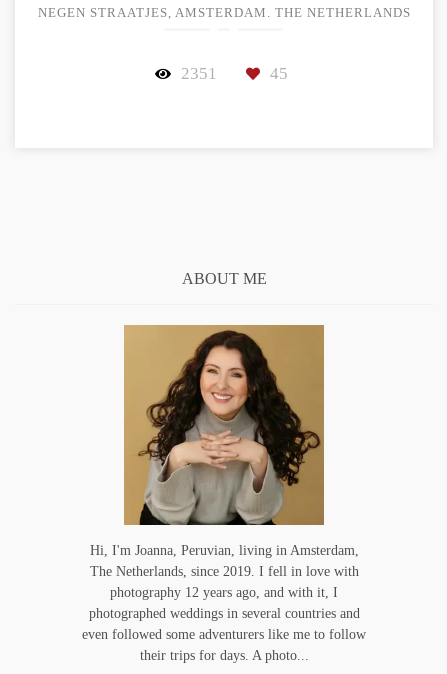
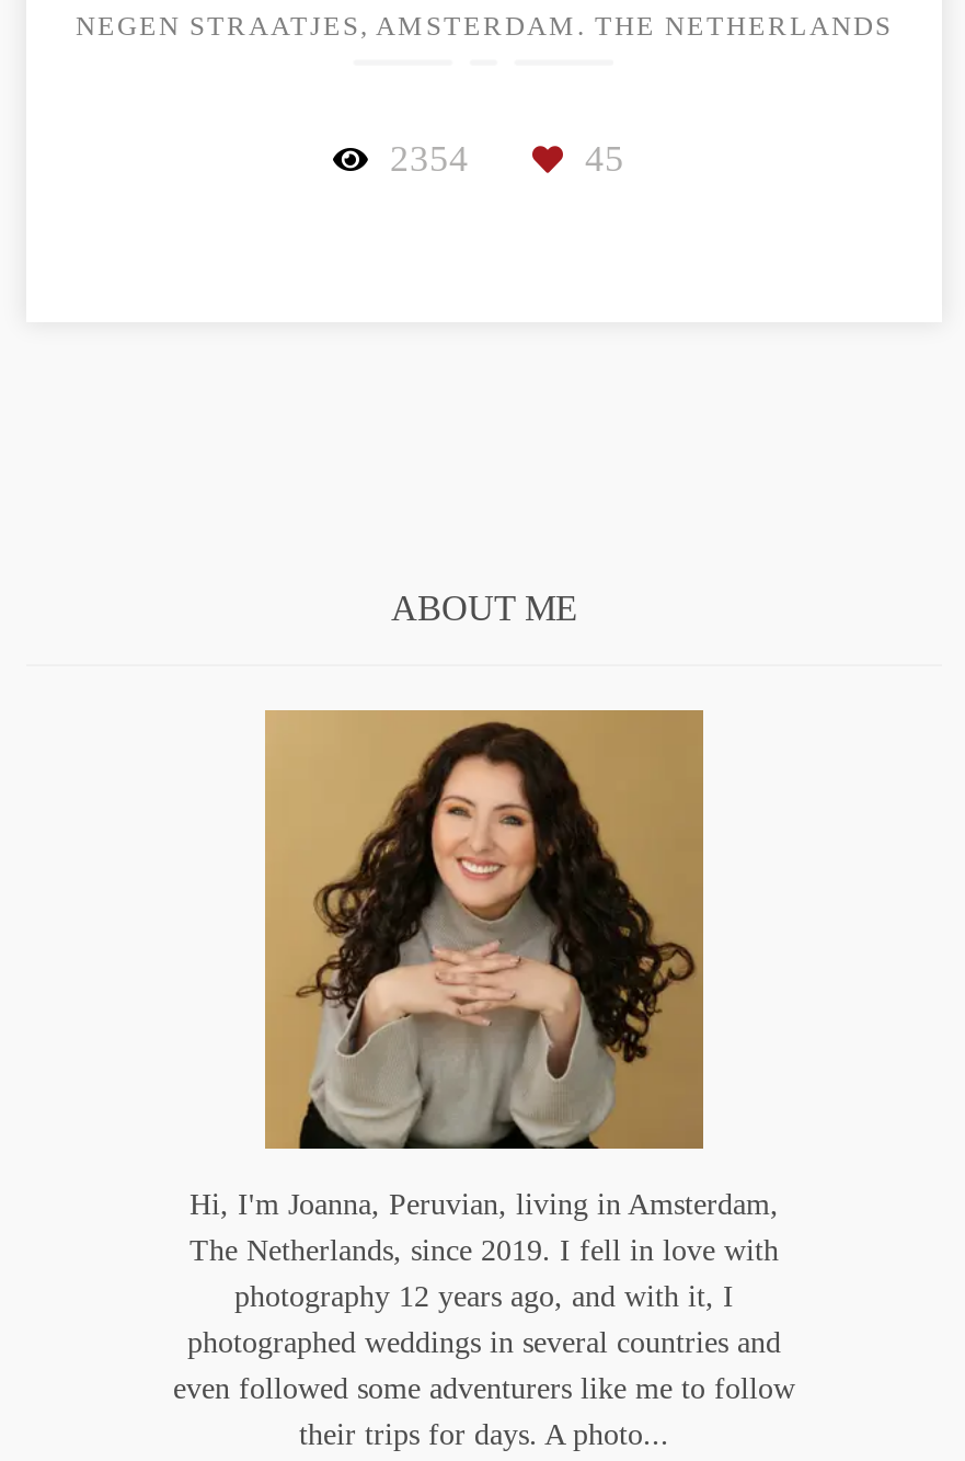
- 2351
+ 2354
